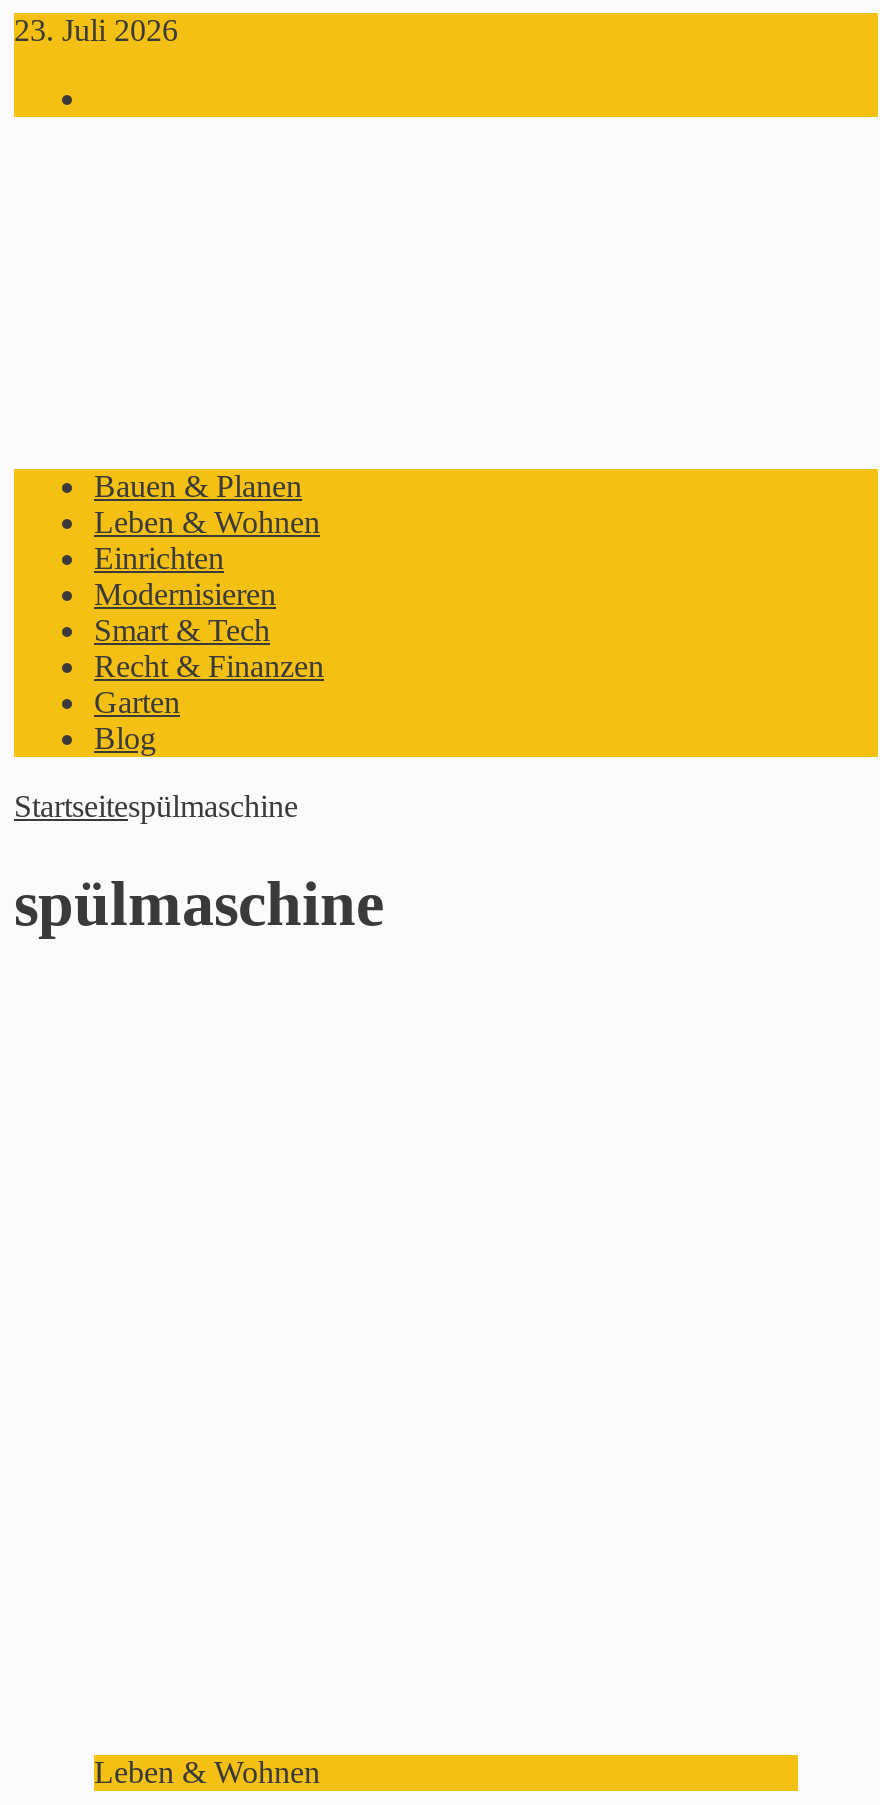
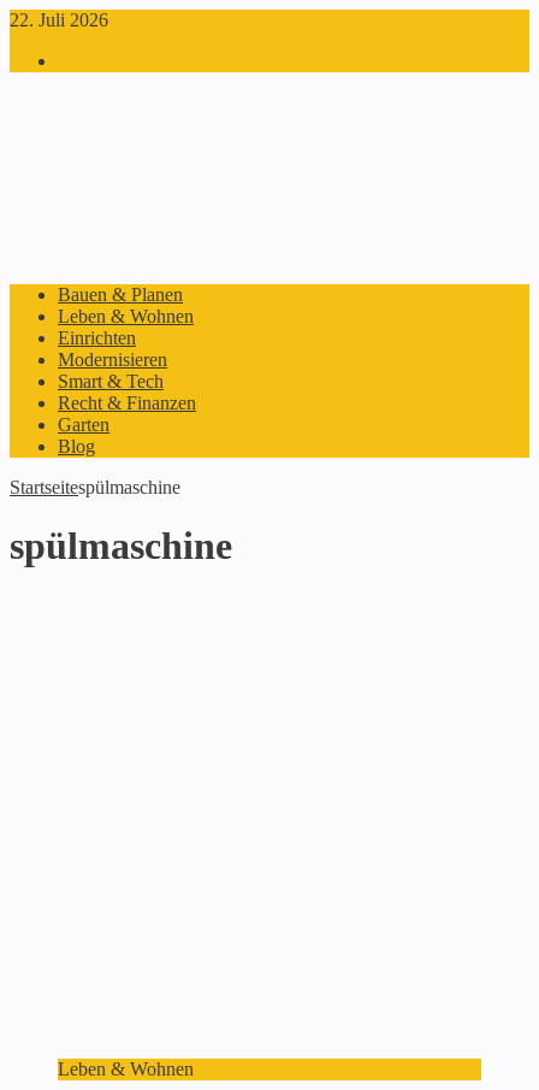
- 23. Juli 2026
+ 22. Juli 2026
